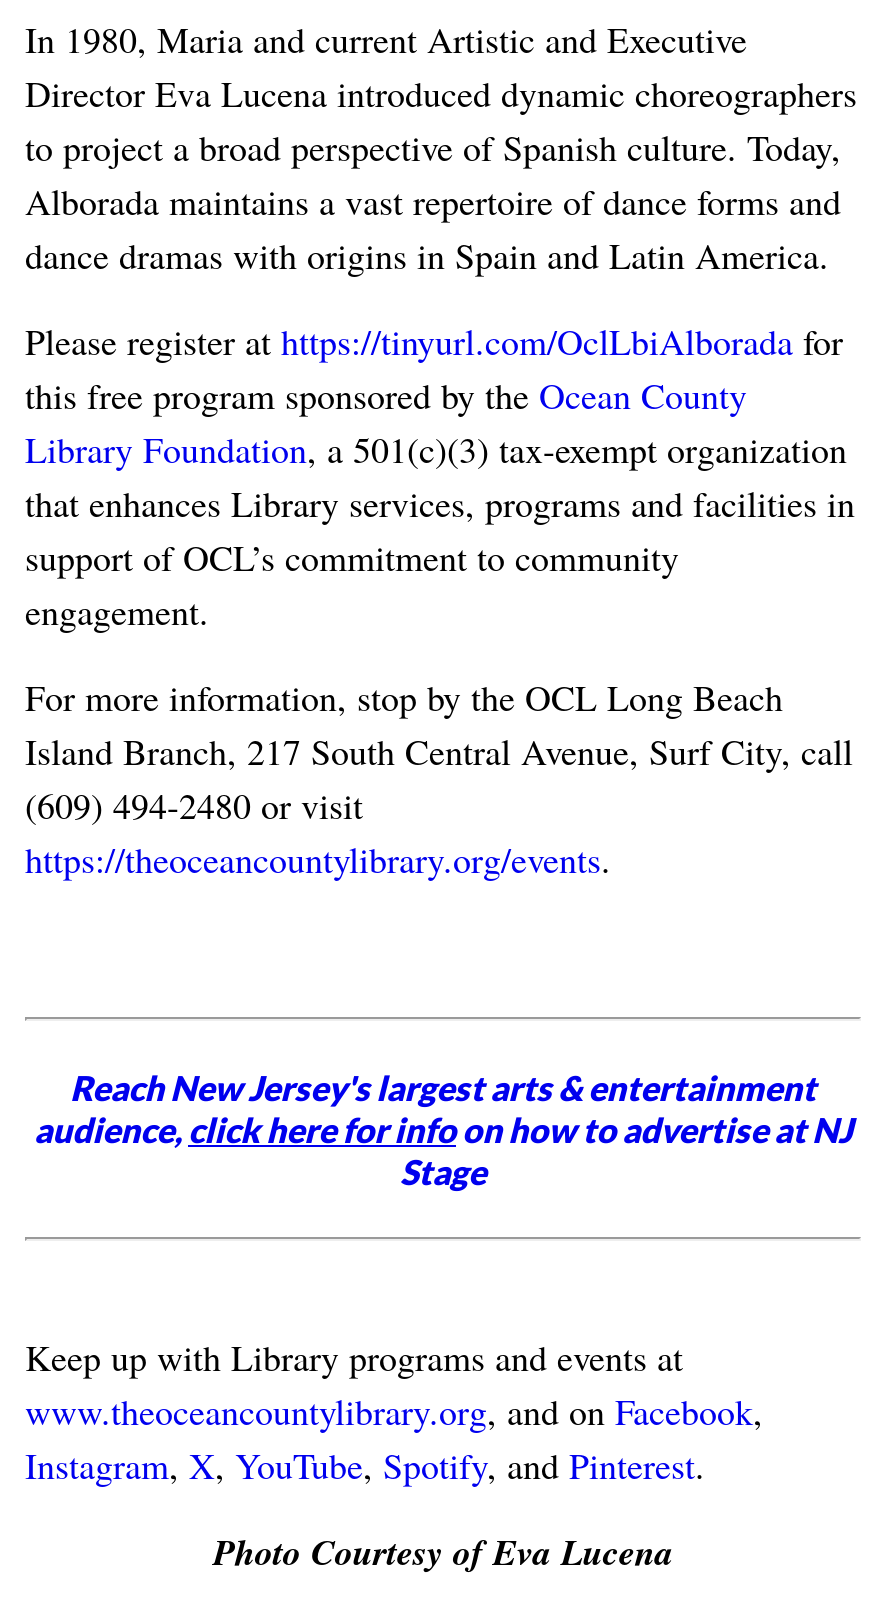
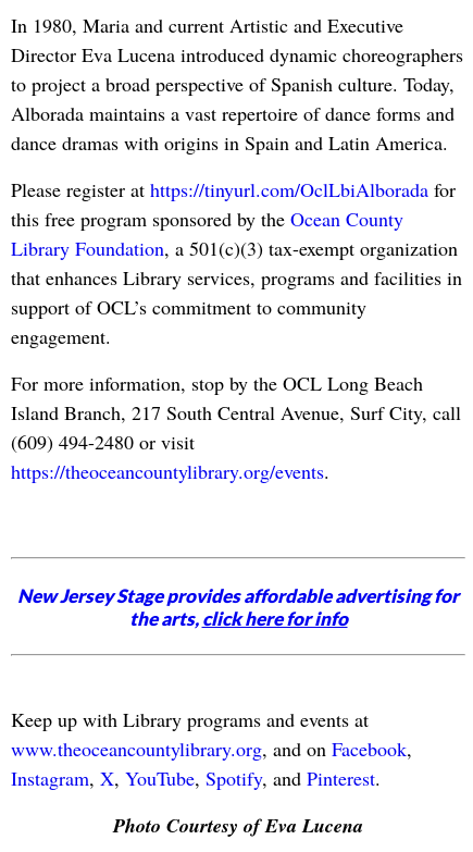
- Reach New Jersey's largest arts & entertainment
- audience, click here for infoon how to advertise at NJ
- Stage
+ New Jersey Stage provides affordable advertising for
+ the arts, click here for info
